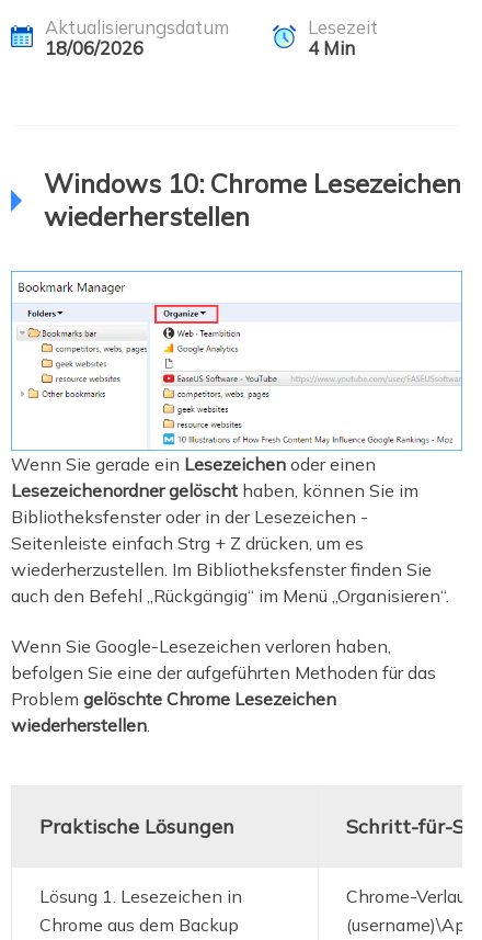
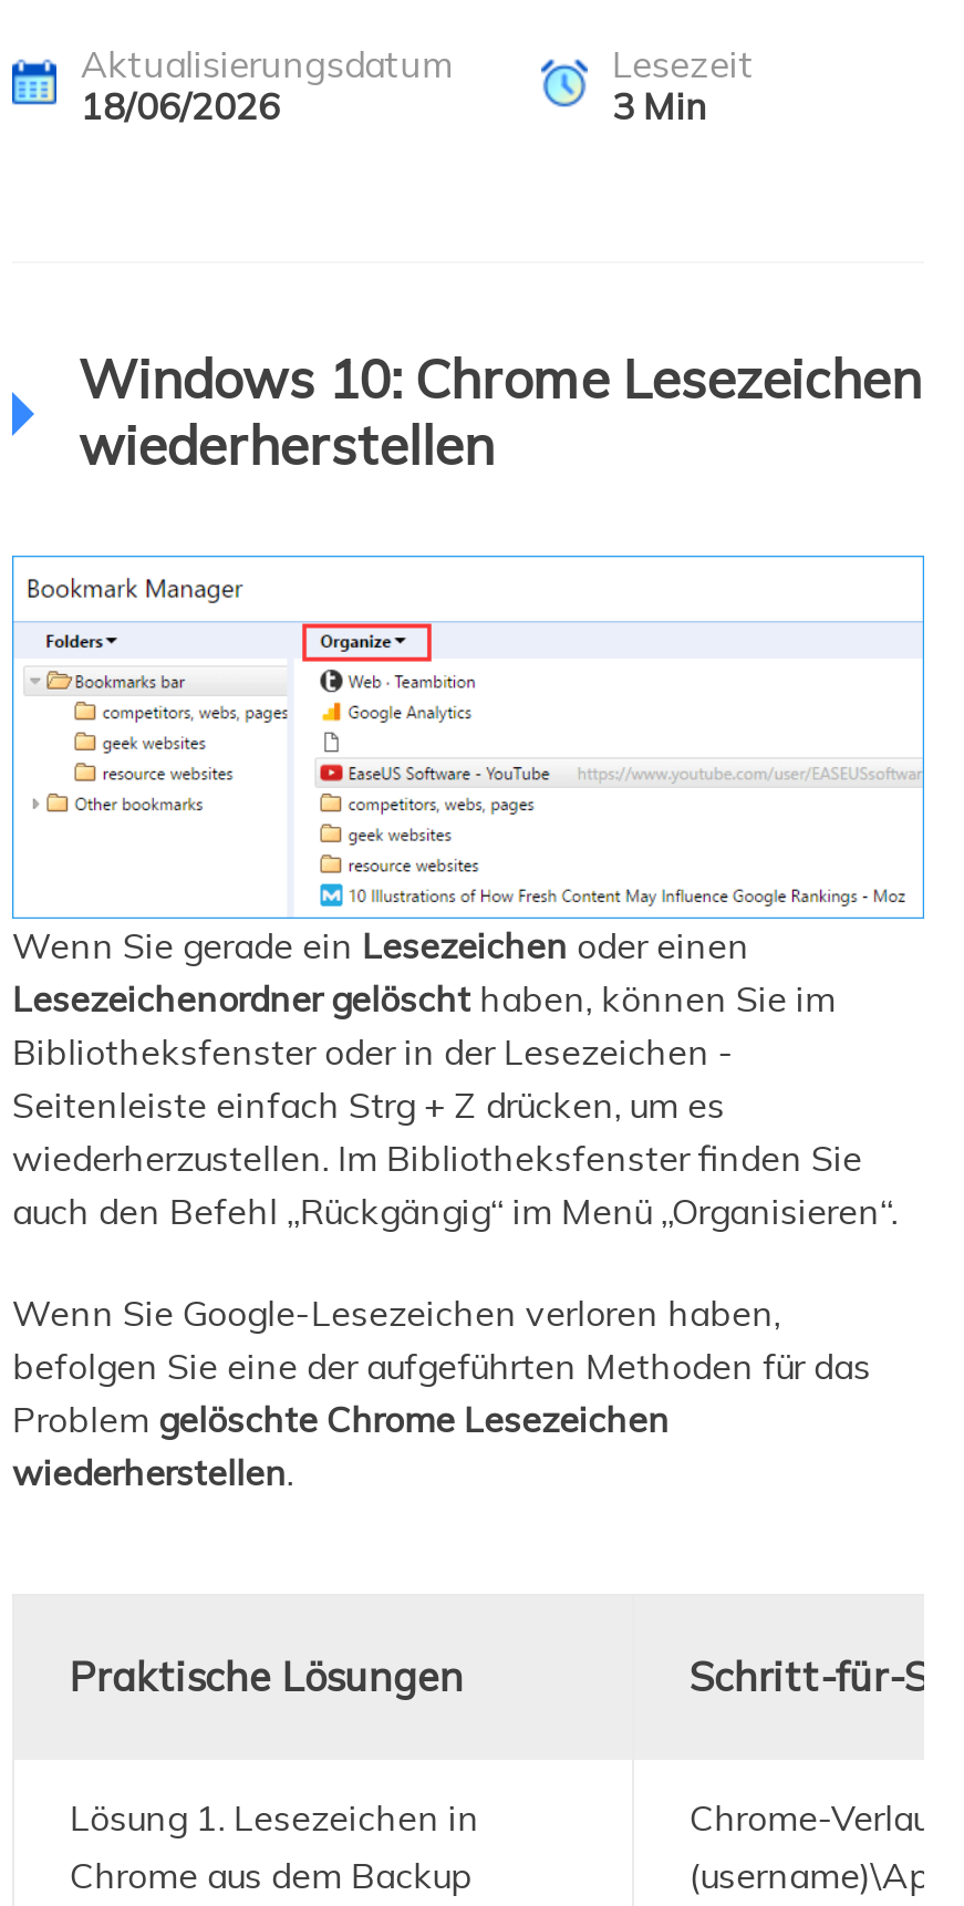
- 4 Min
+ 3 Min
